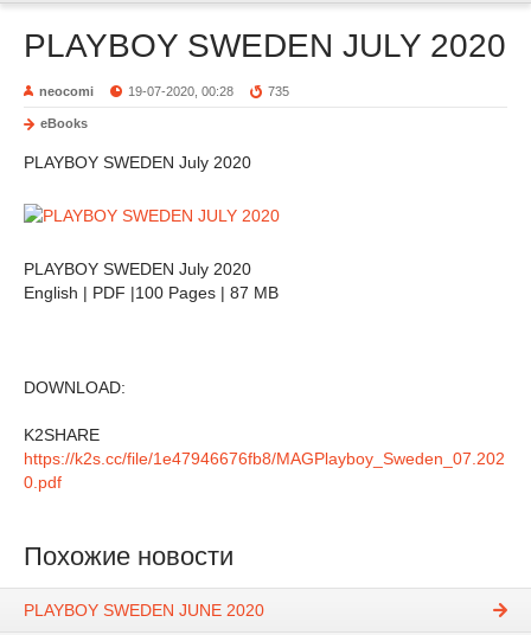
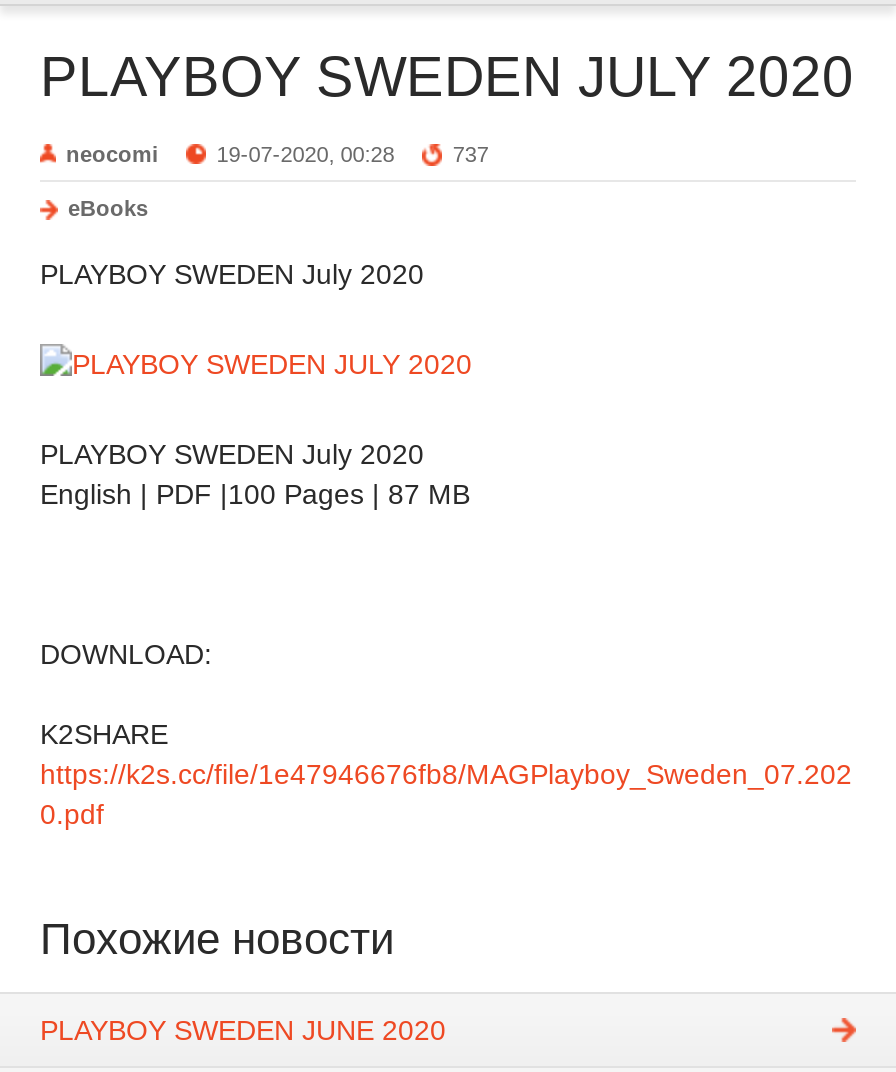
- 735
+ 737
